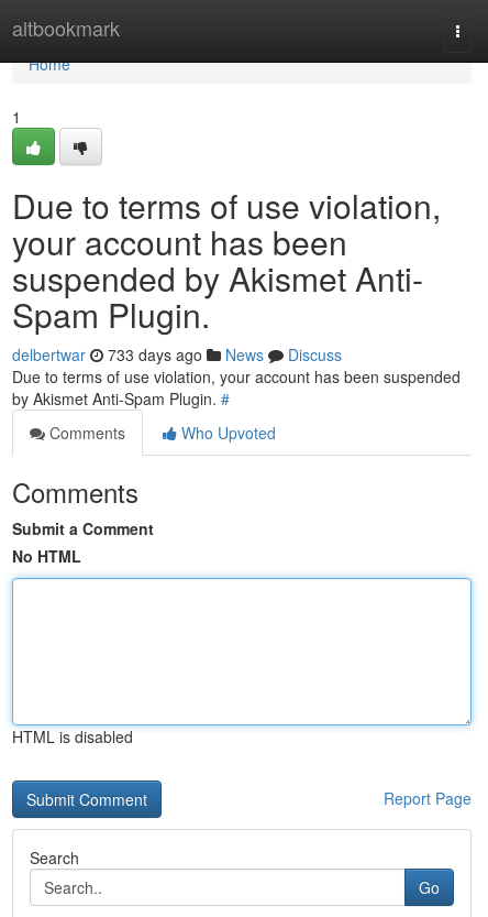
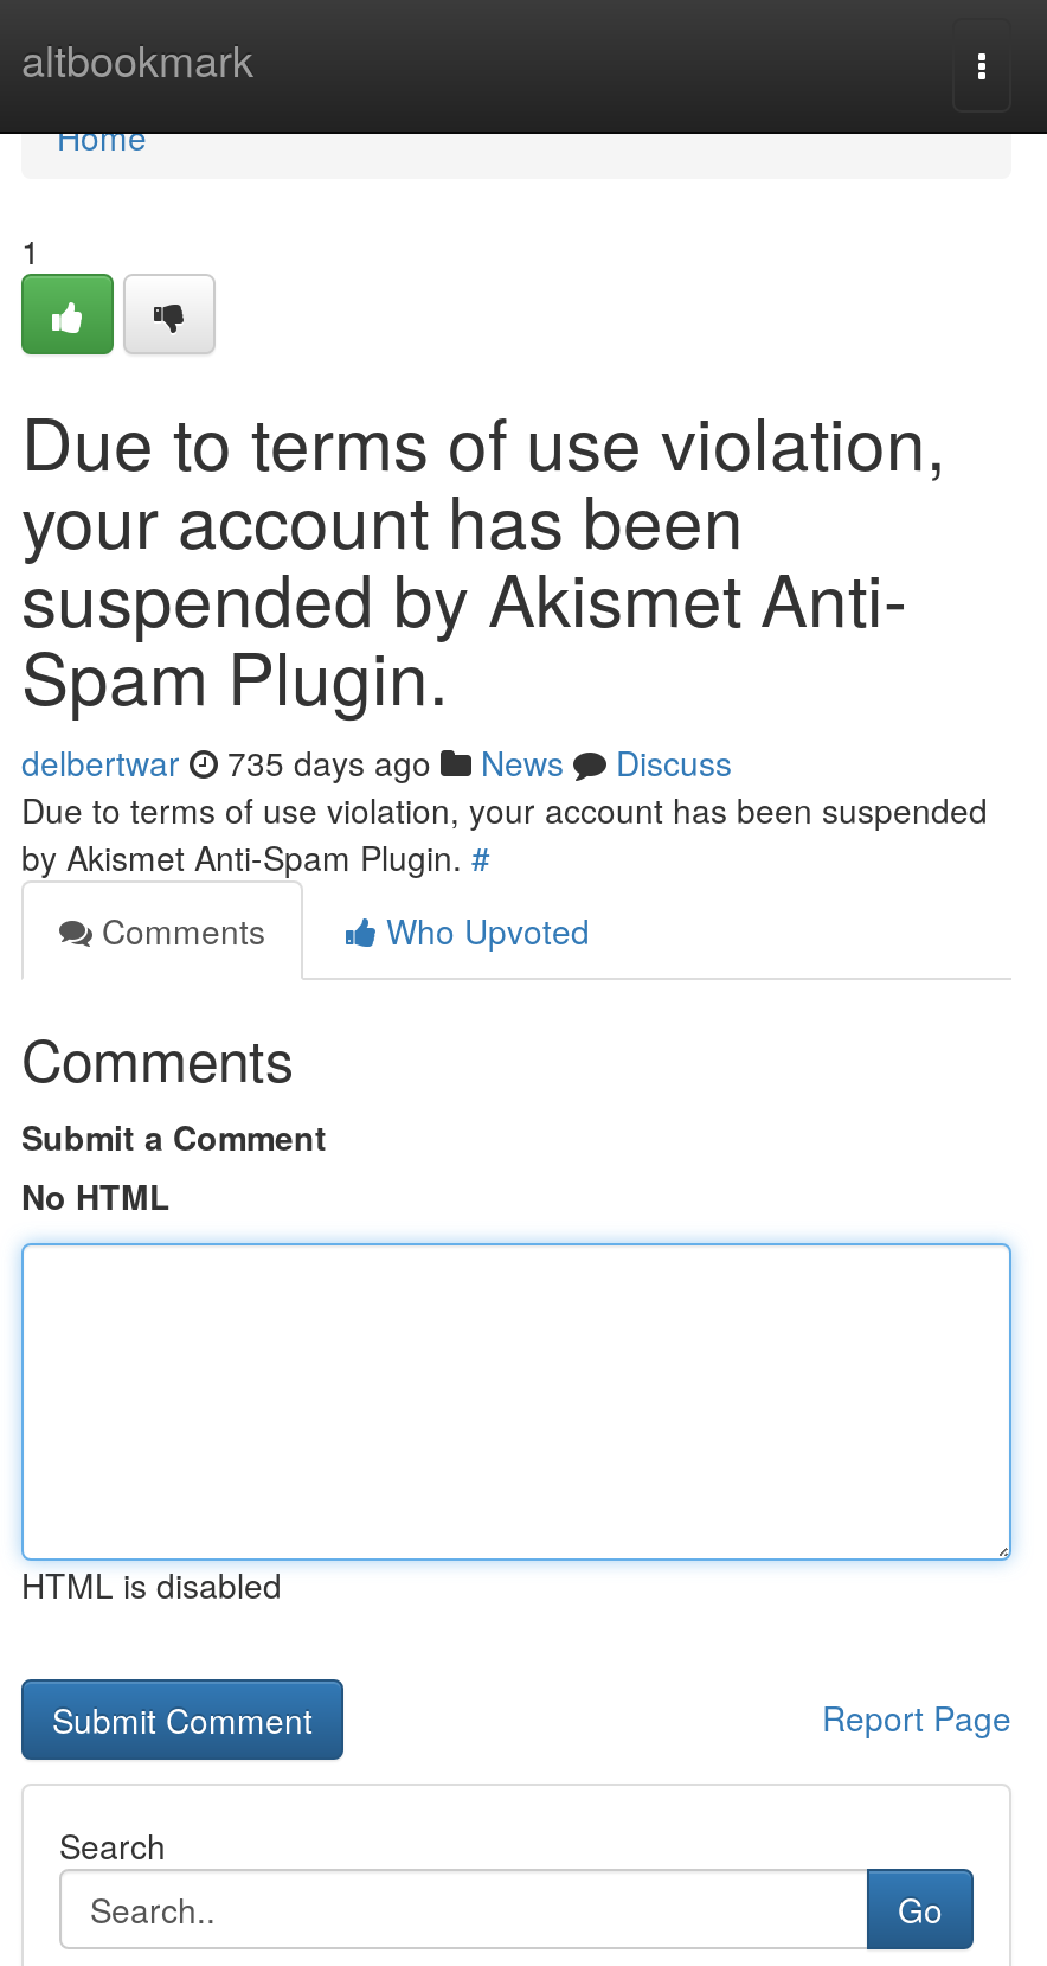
- delbertwar 733 days ago News Discuss
+ delbertwar 735 days ago News Discuss
